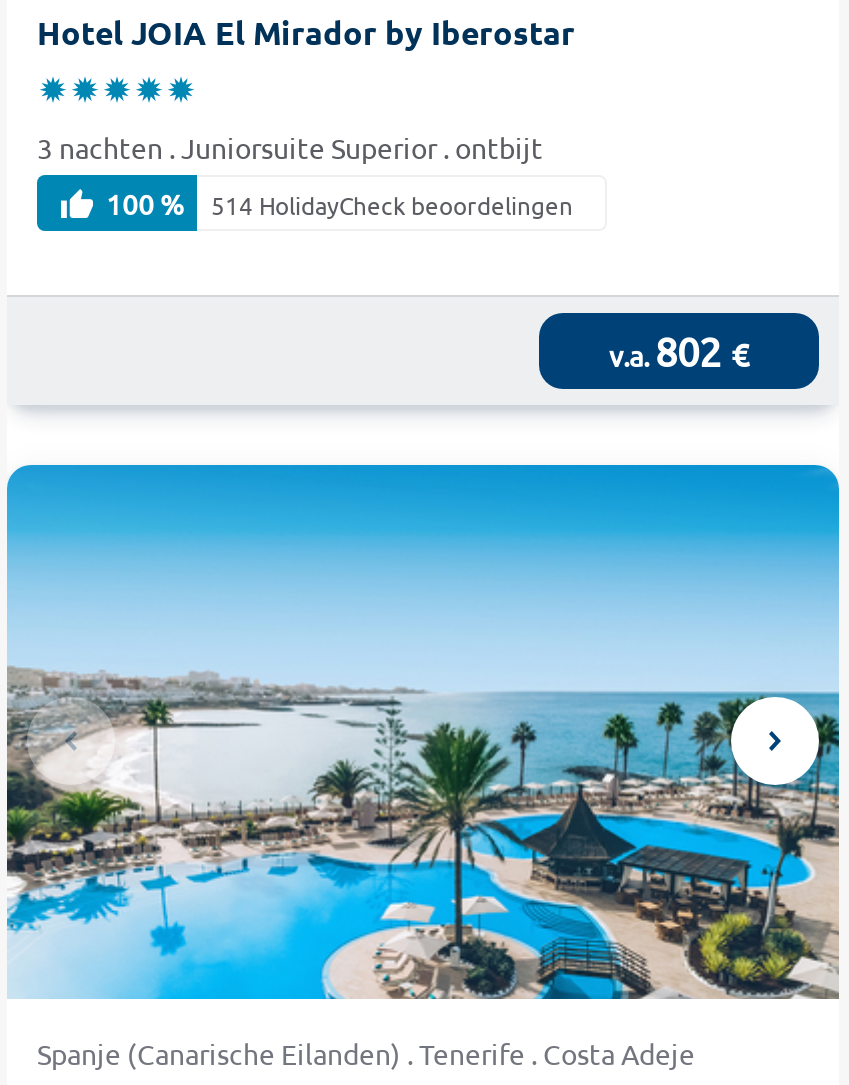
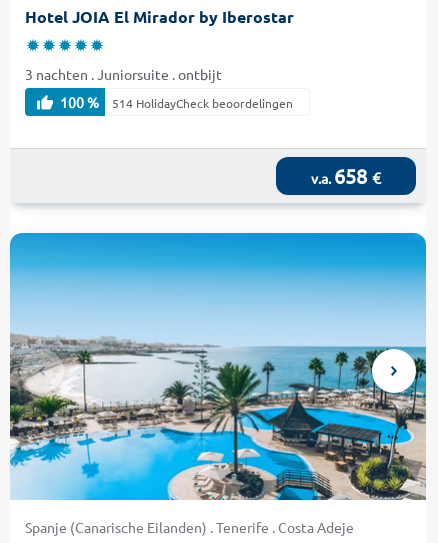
- 3 nachten . Juniorsuite Superior . ontbijt
+ 3 nachten . Juniorsuite . ontbijt

- v.a.802 €
+ v.a.658 €
